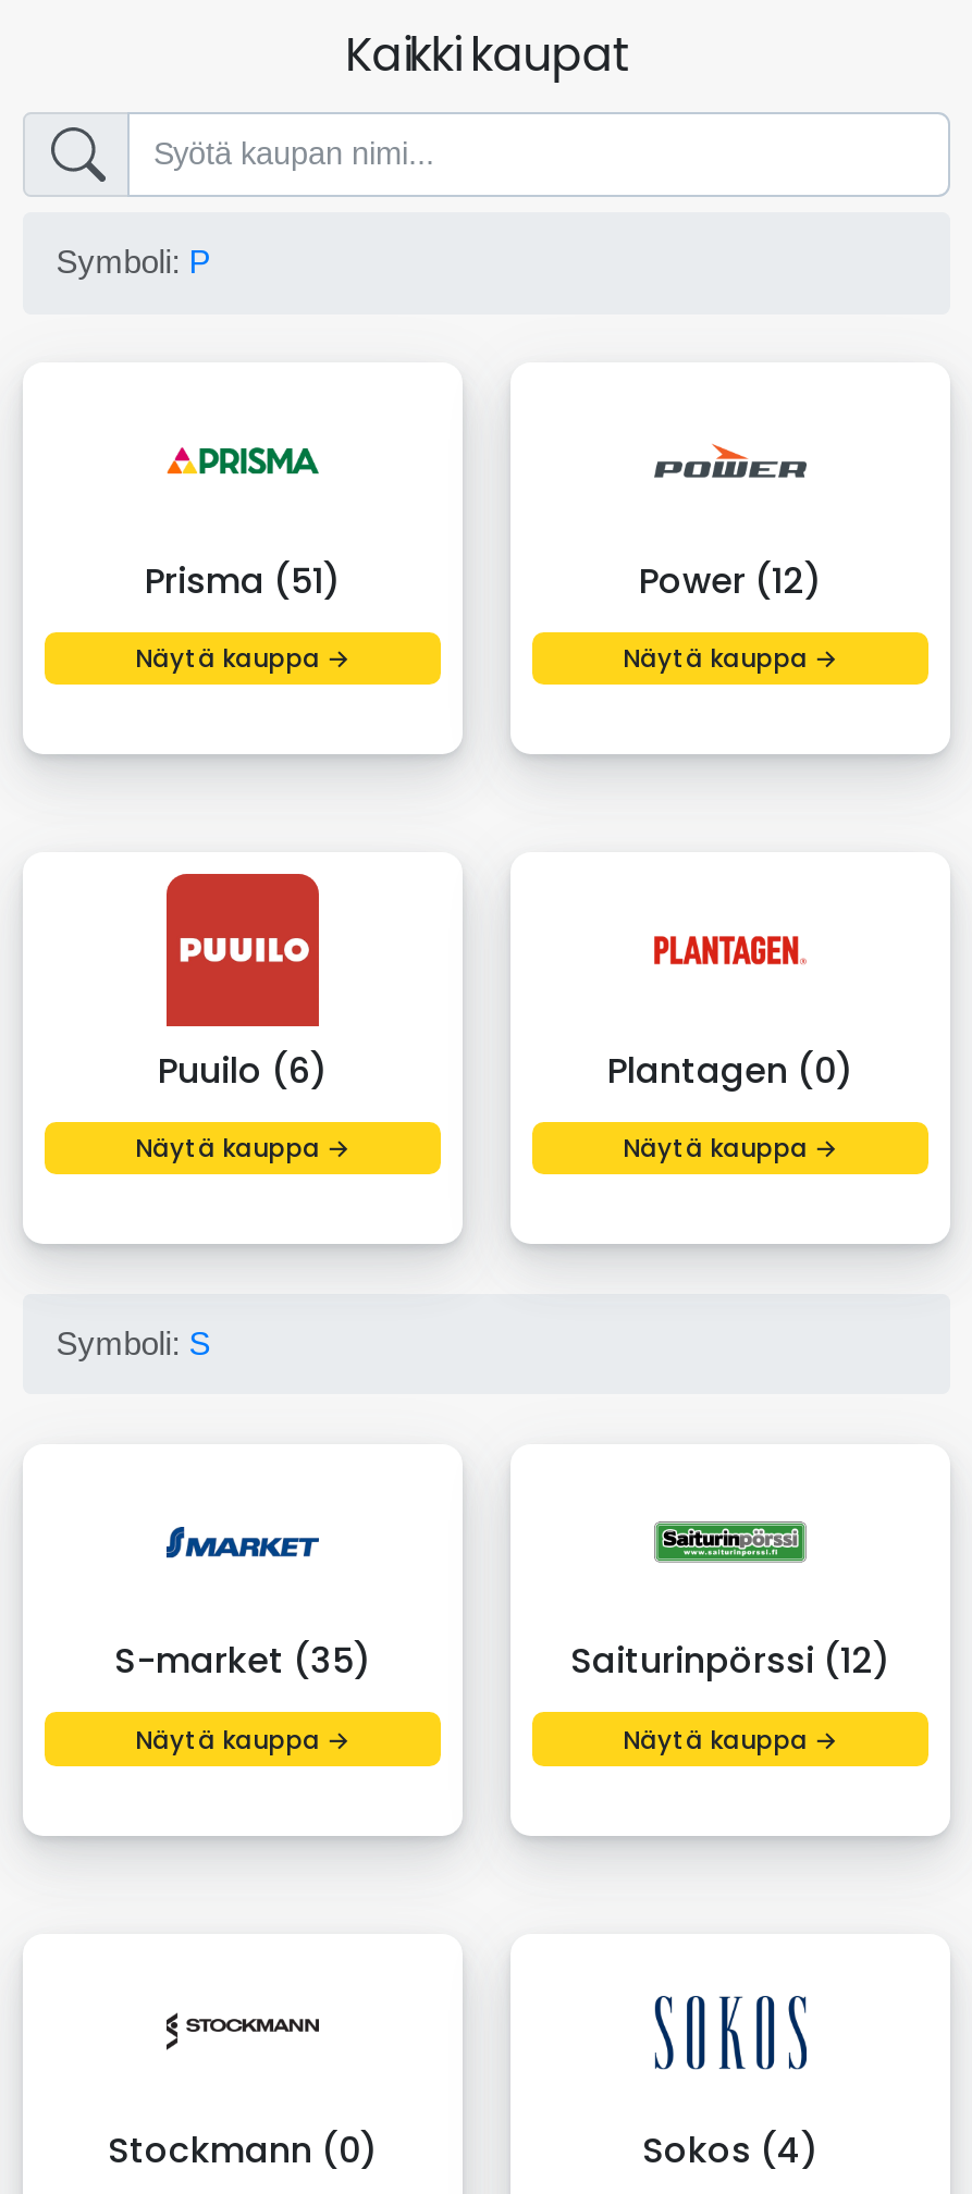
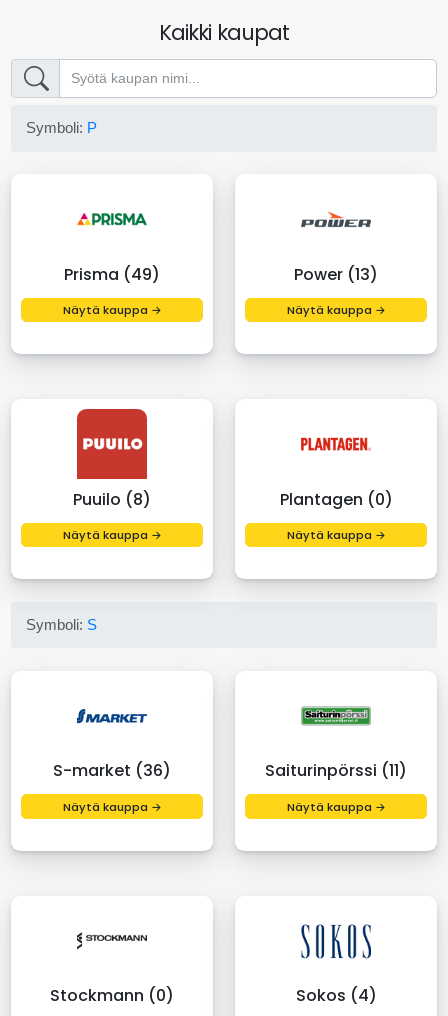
- Prisma (51)
+ Prisma (49)

- Power (12)
+ Power (13)

- Puuilo (6)
+ Puuilo (8)

- S-market (35)
+ S-market (36)

- Saiturinpörssi (12)
+ Saiturinpörssi (11)
